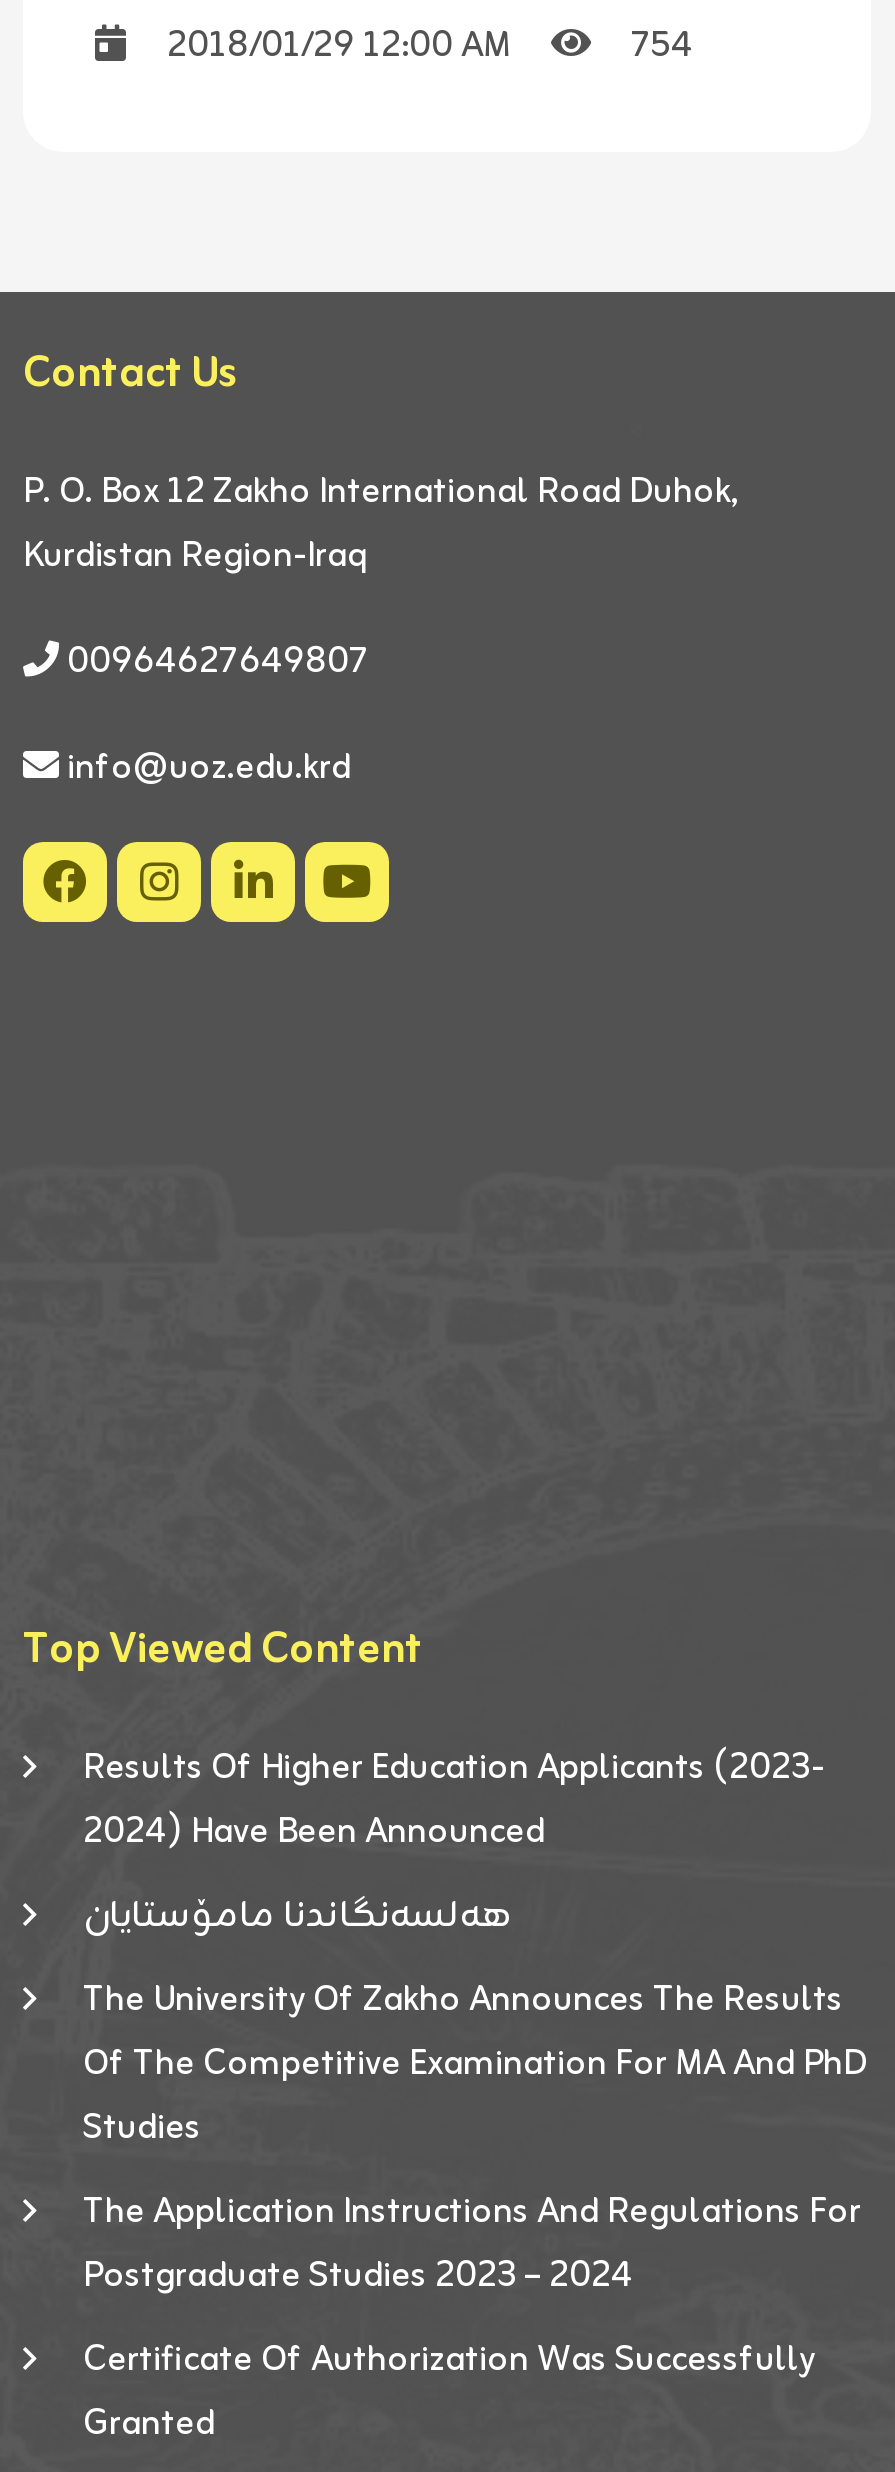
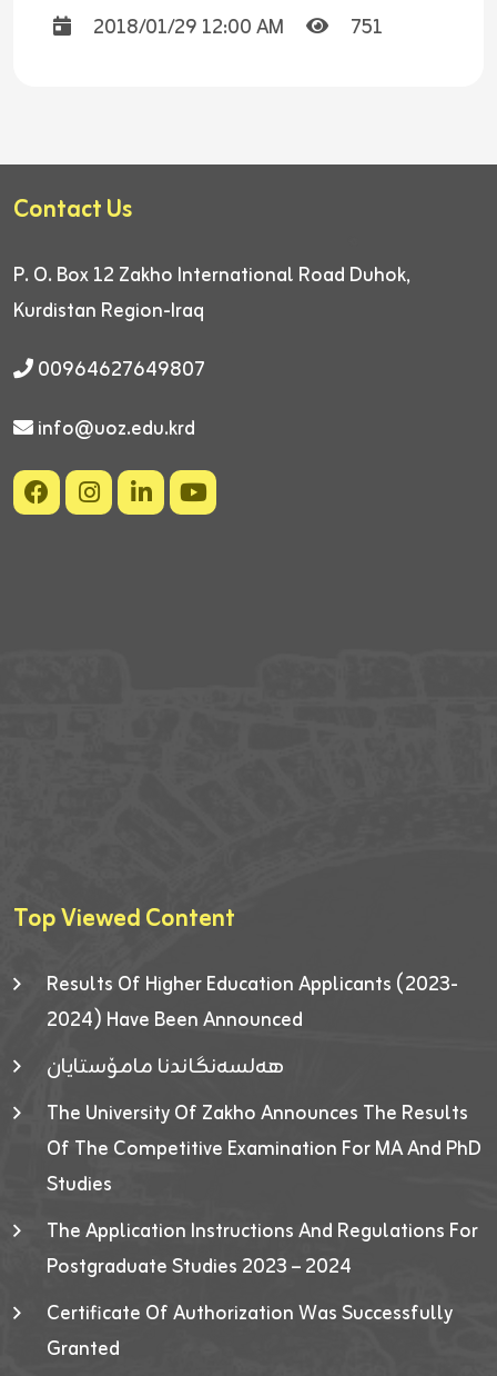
- 2018/01/29 12:00 AM 754
+ 2018/01/29 12:00 AM 751
